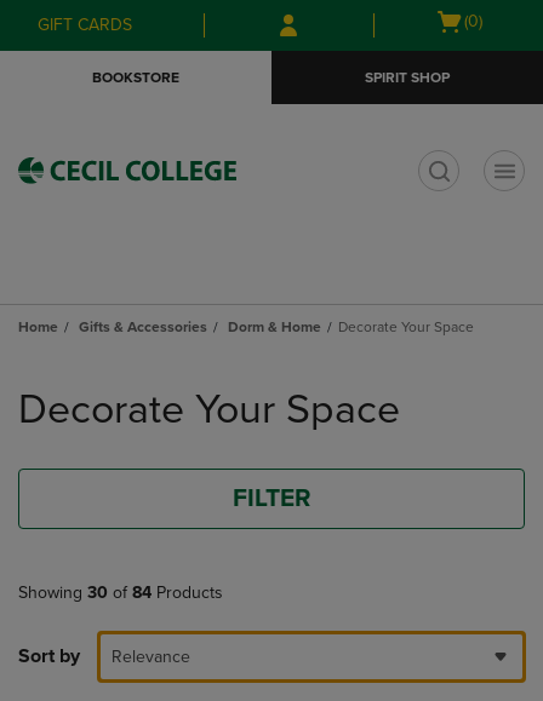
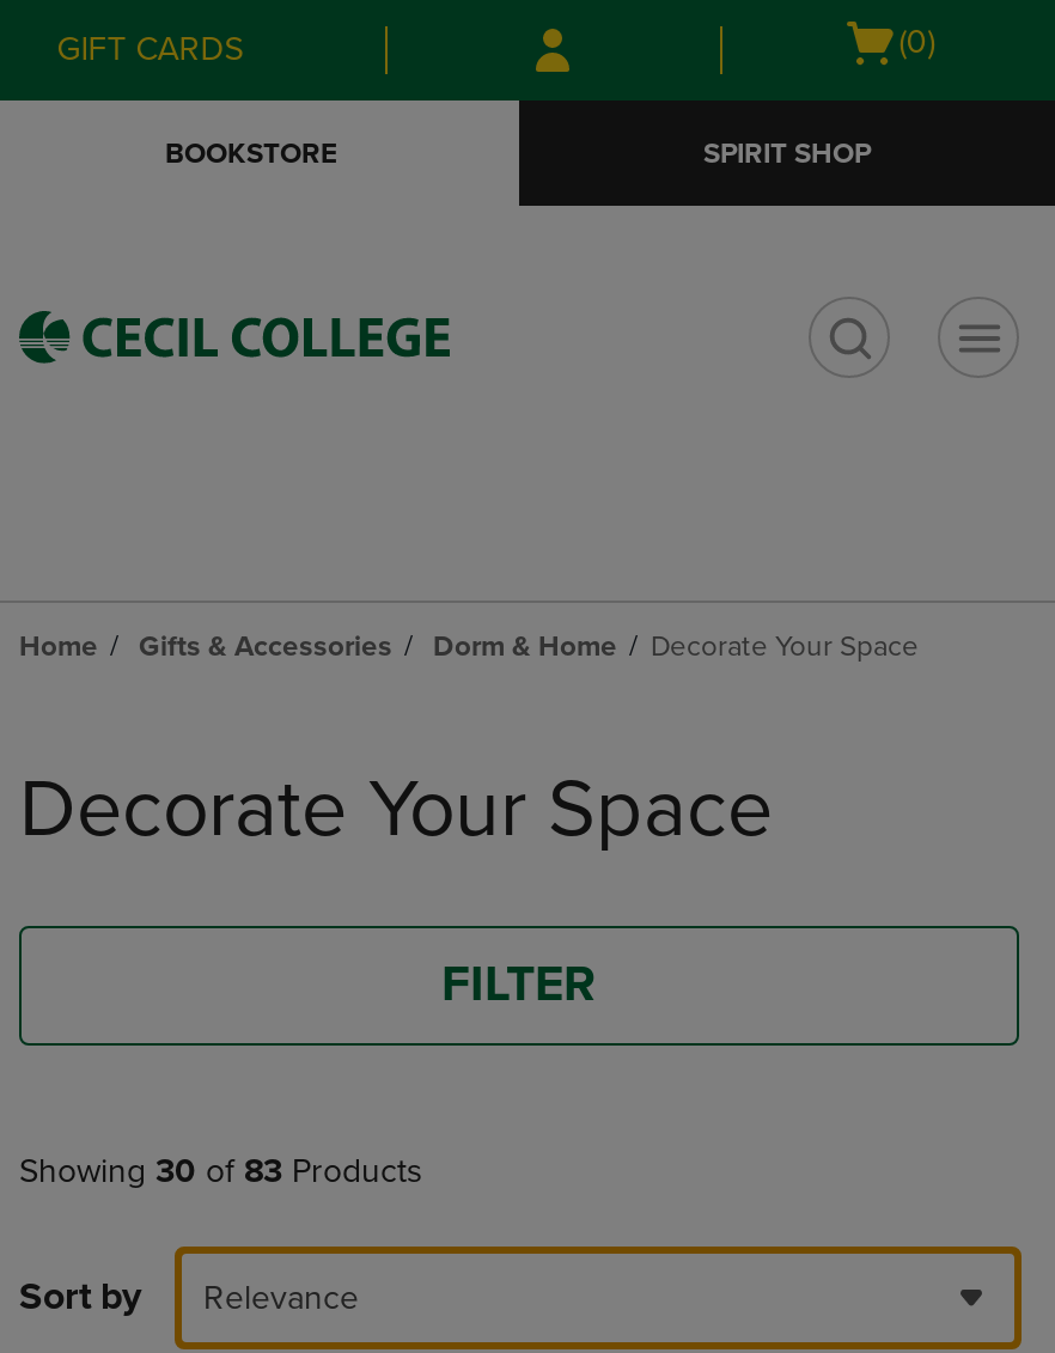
- Showing 30 of 84 Products
+ Showing 30 of 83 Products
